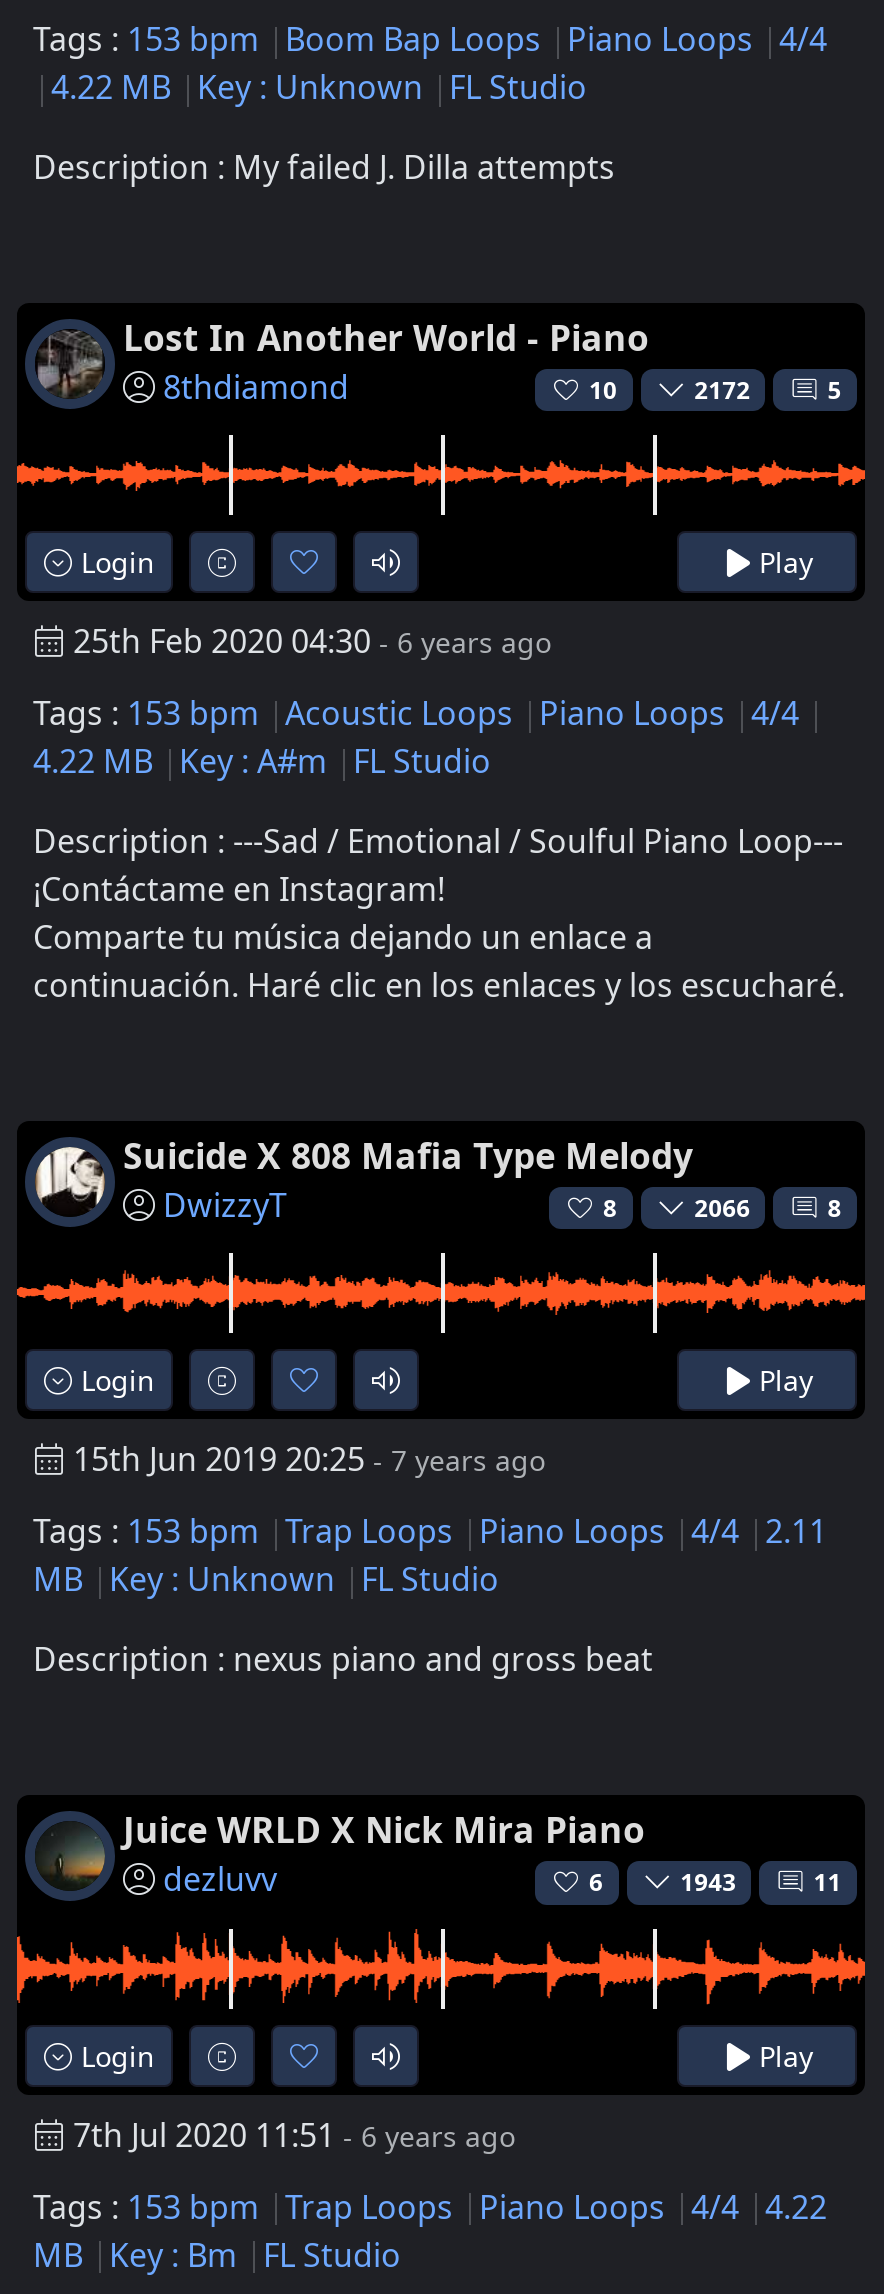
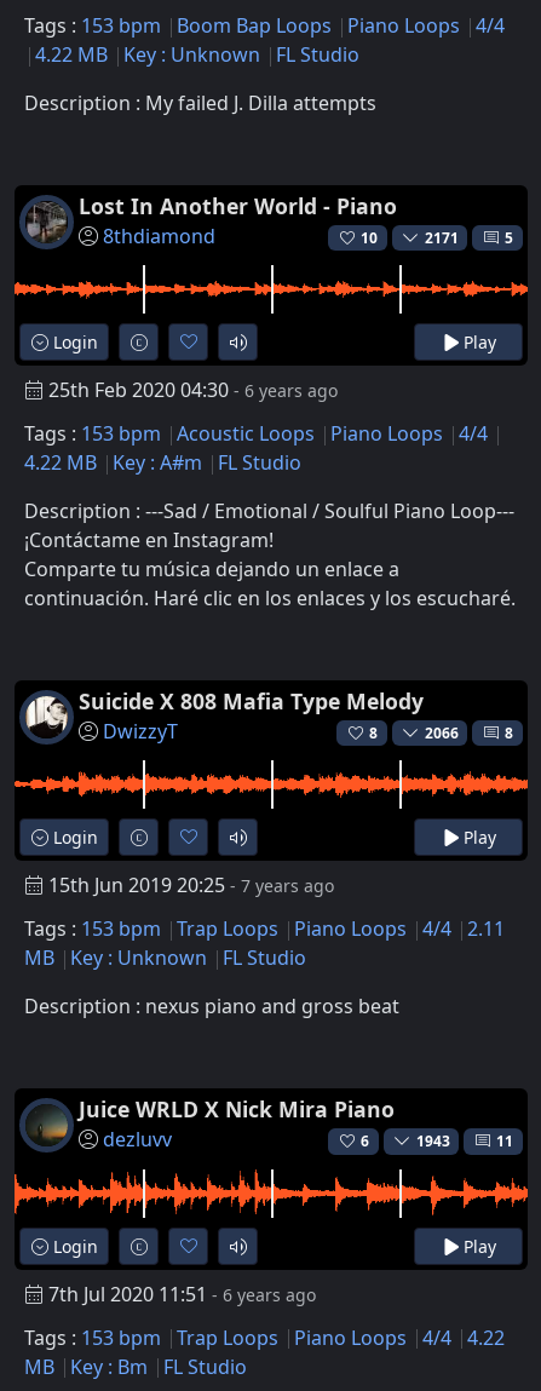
- 2172
+ 2171
